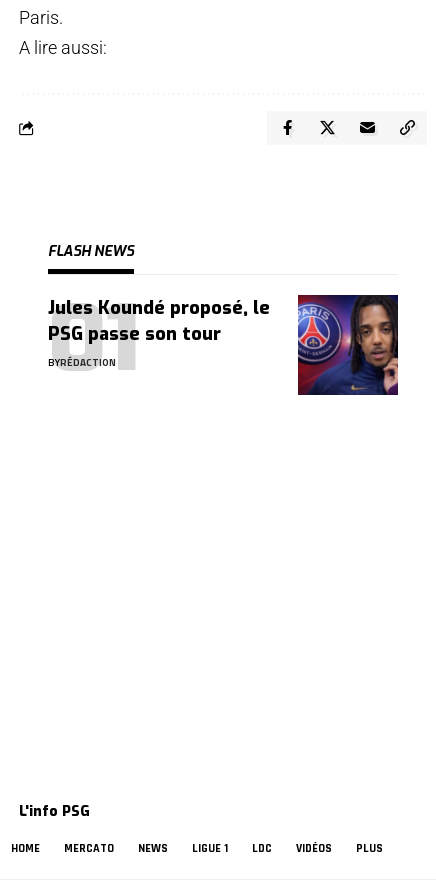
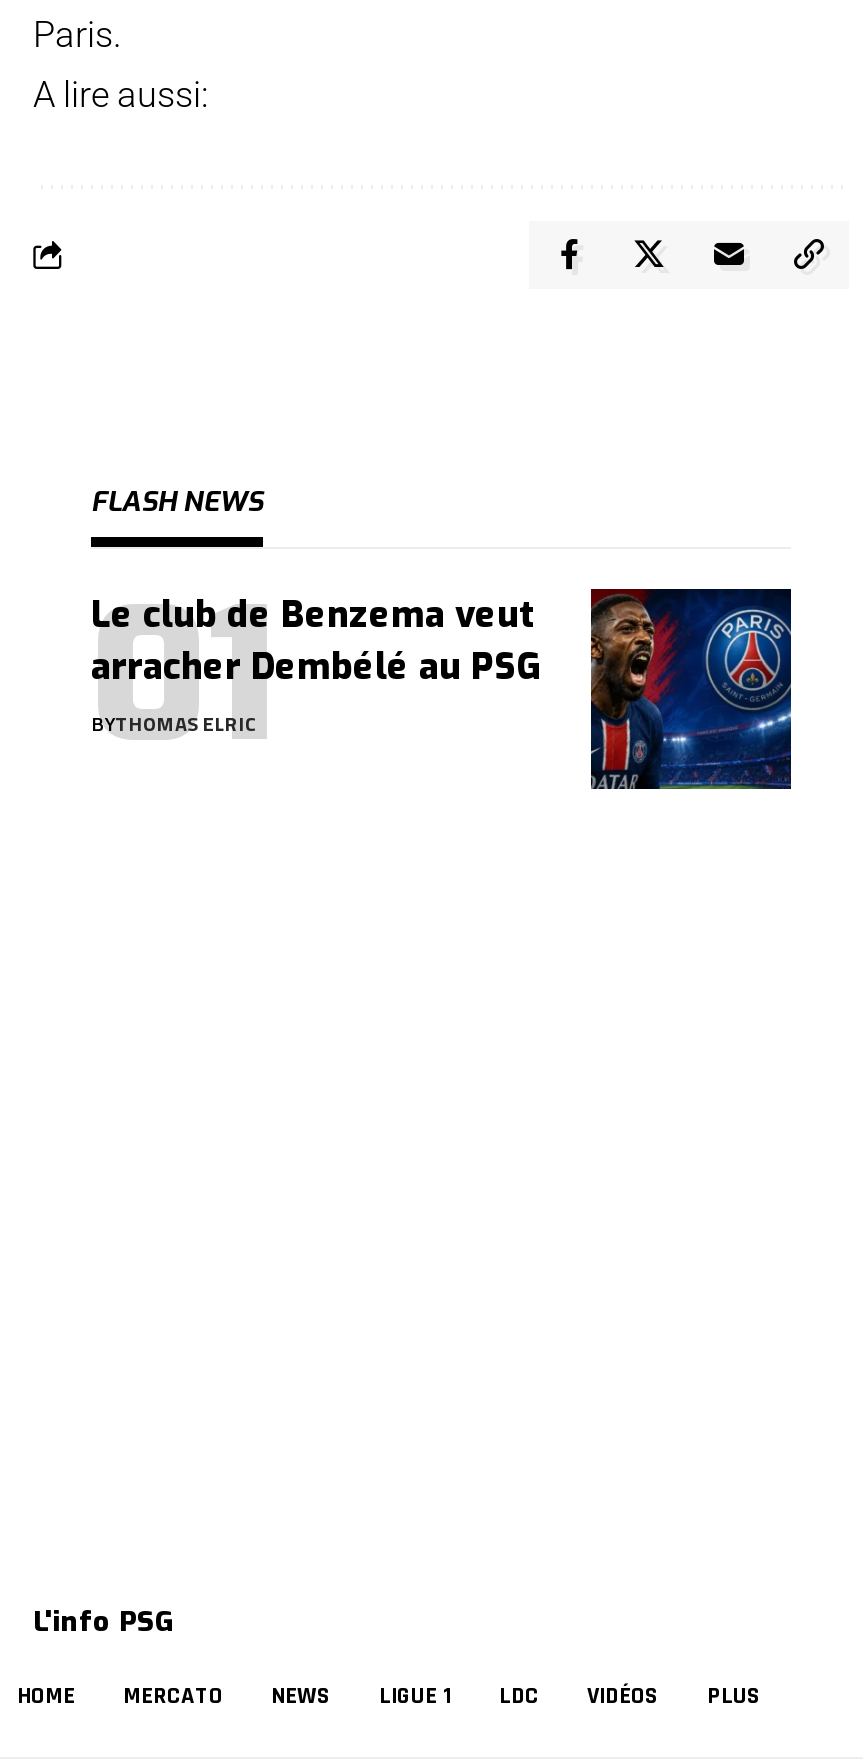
- [image]
- Jules Koundé proposé, le
- PSG passe son tour
- BYRÉDACTION
+ [image]
+ Le club de Benzema veut
+ arracher Dembélé au PSG
+ BYTHOMAS ELRIC
